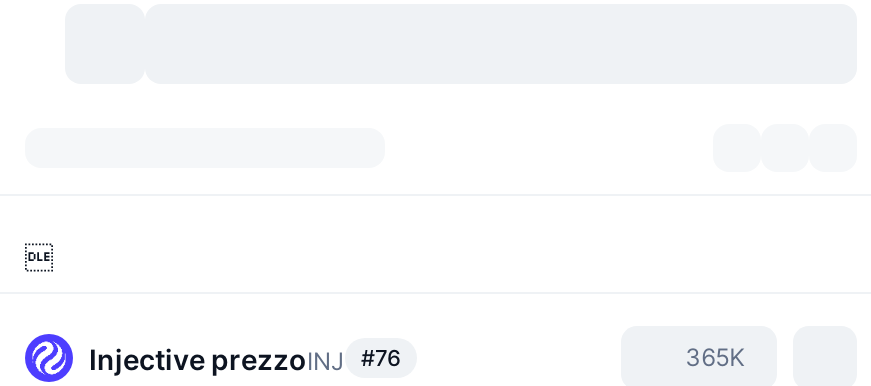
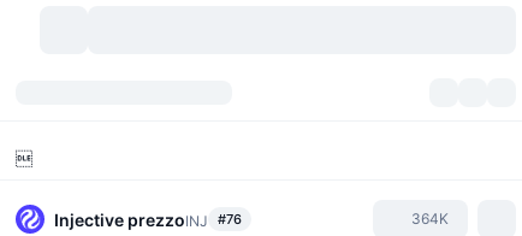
- 365K
+ 364K
